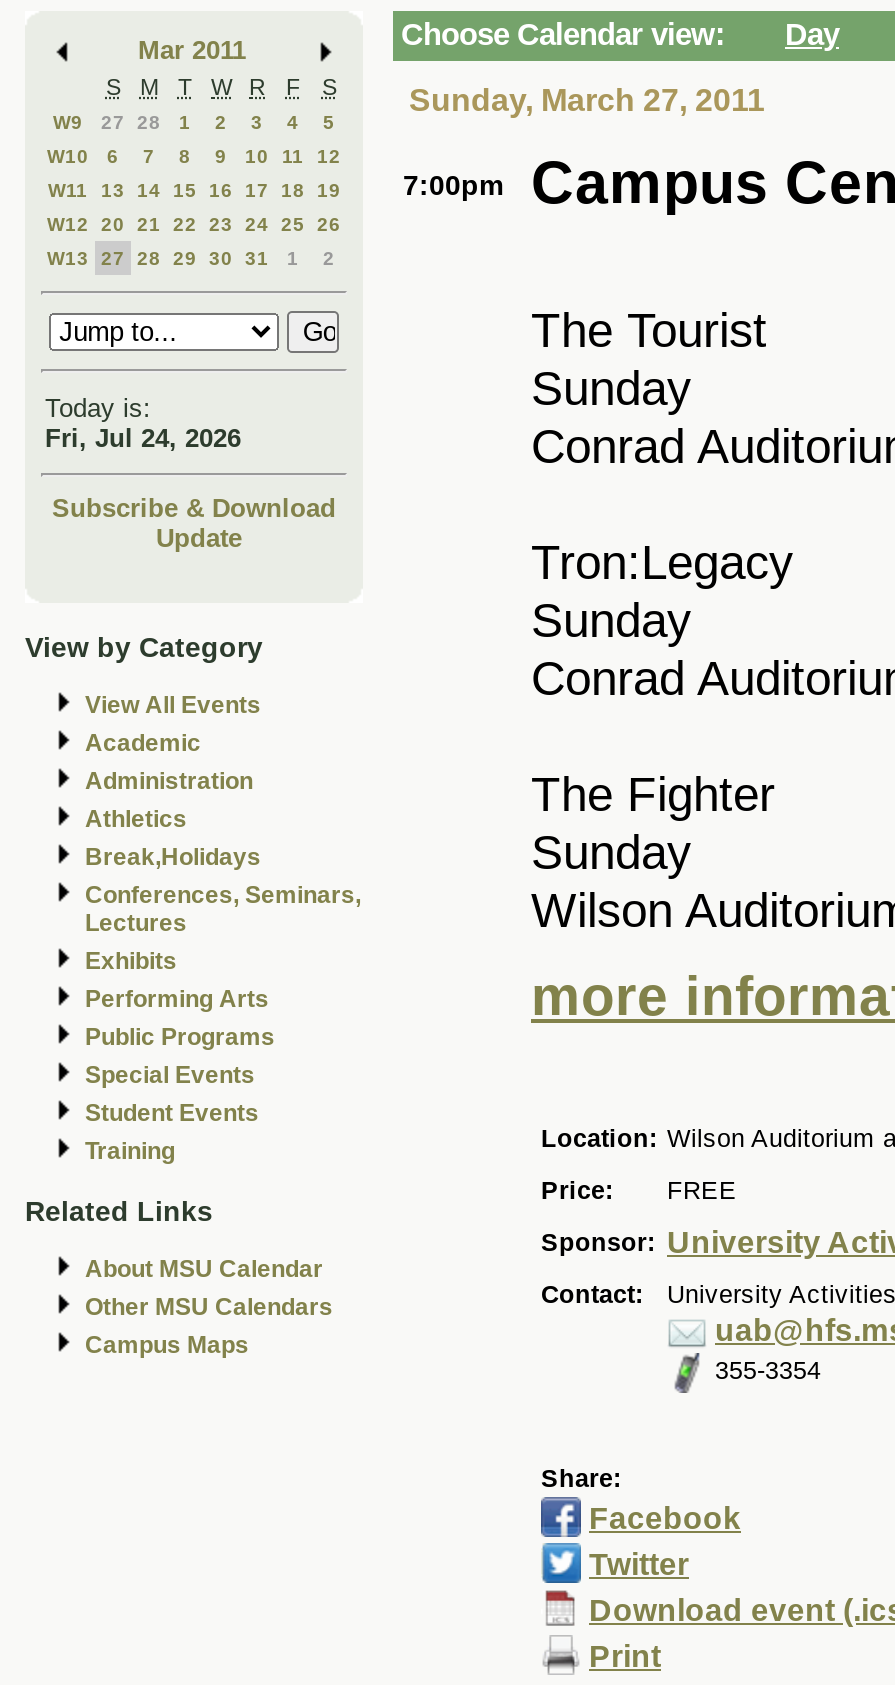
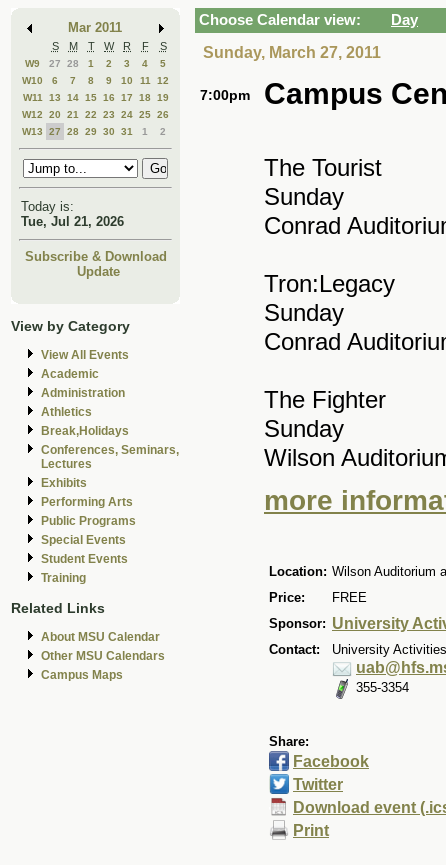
- Fri, Jul 24, 2026
+ Tue, Jul 21, 2026
